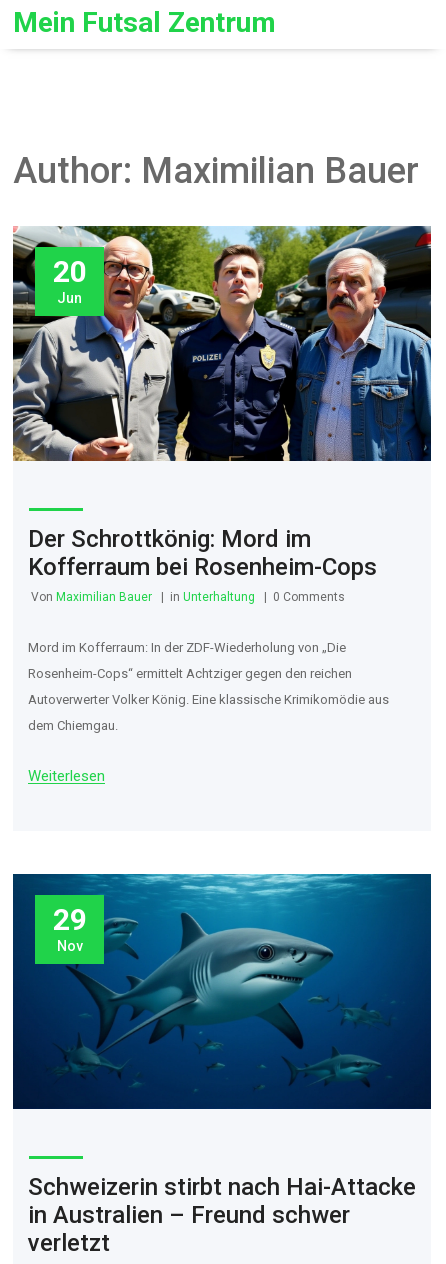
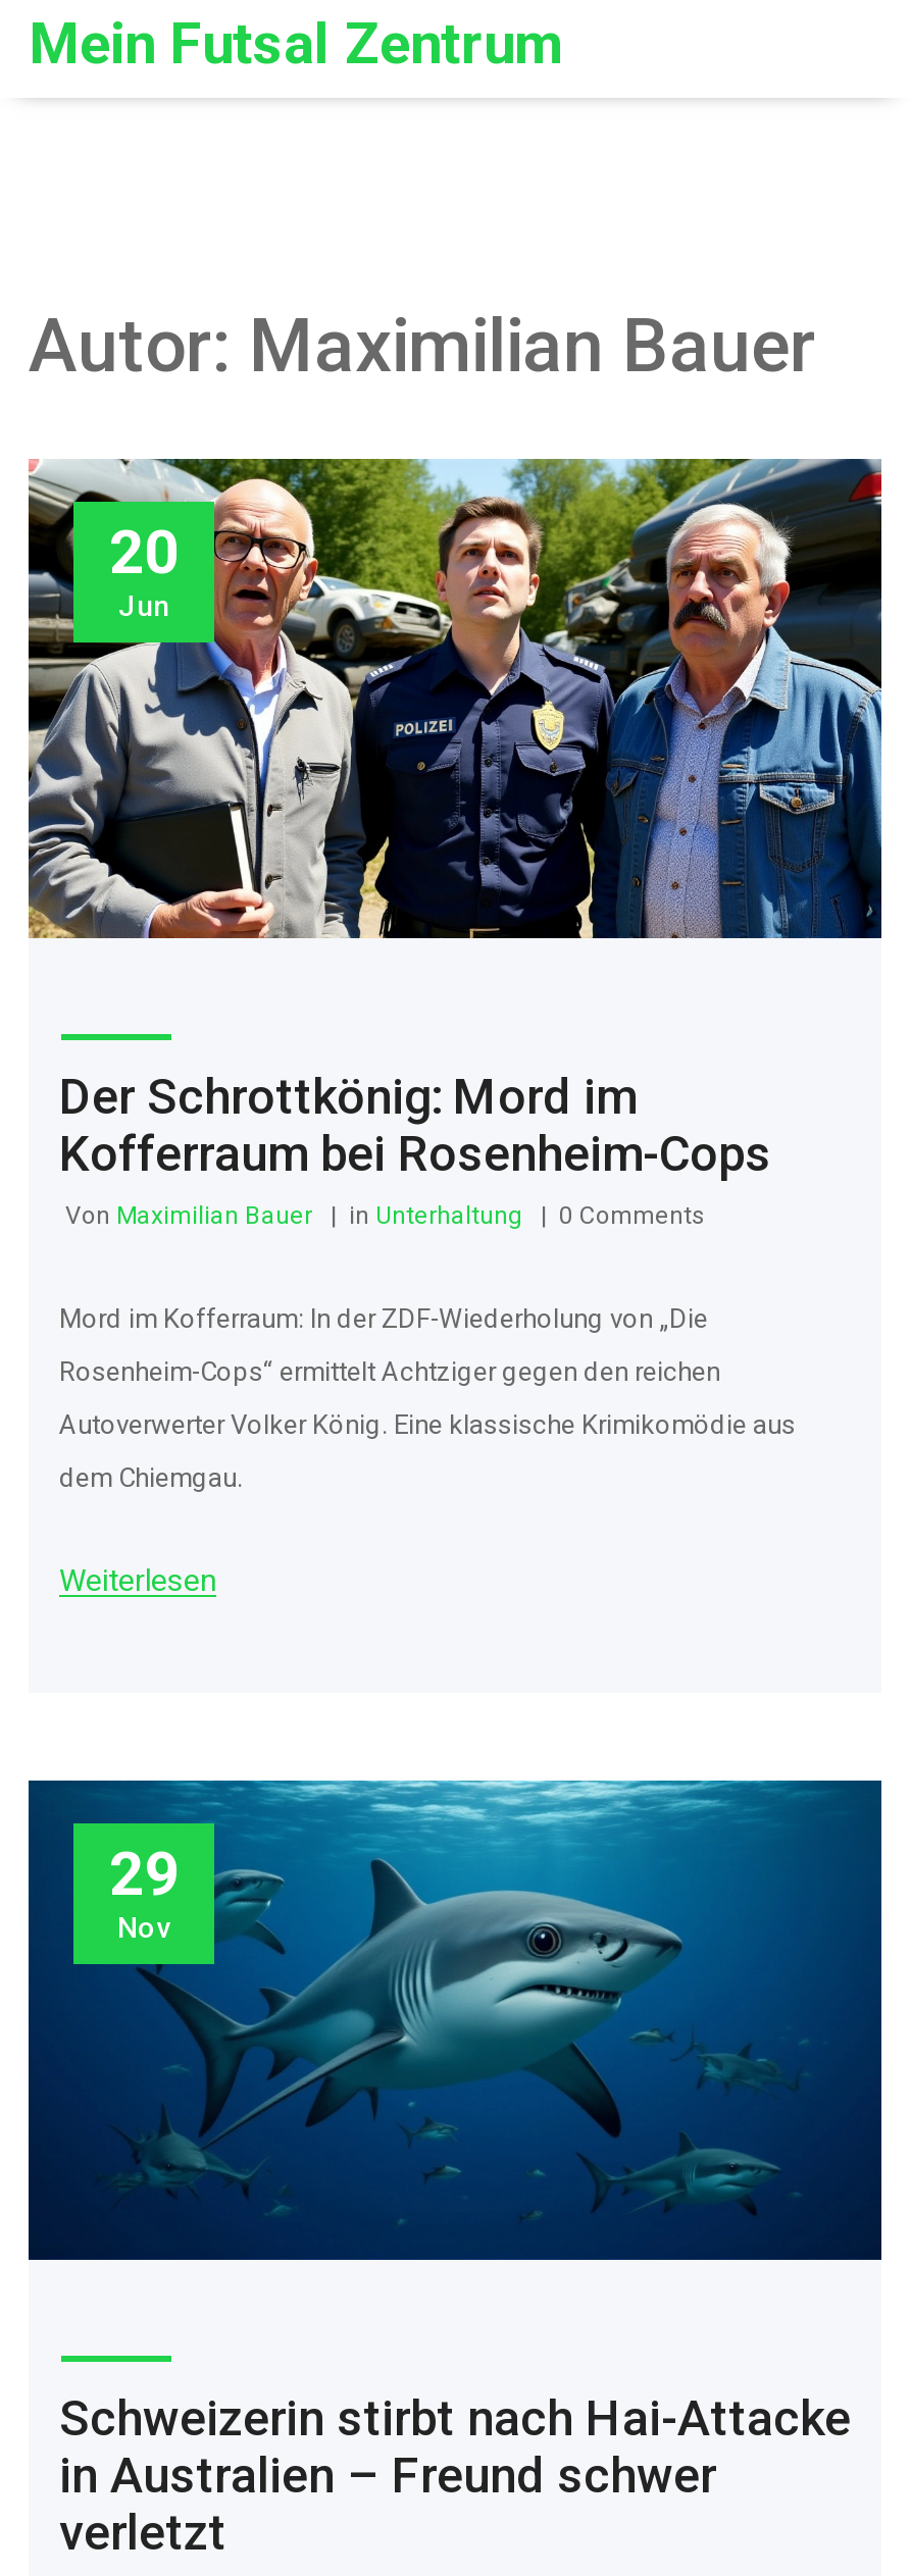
- Author: Maximilian Bauer
+ Autor: Maximilian Bauer
